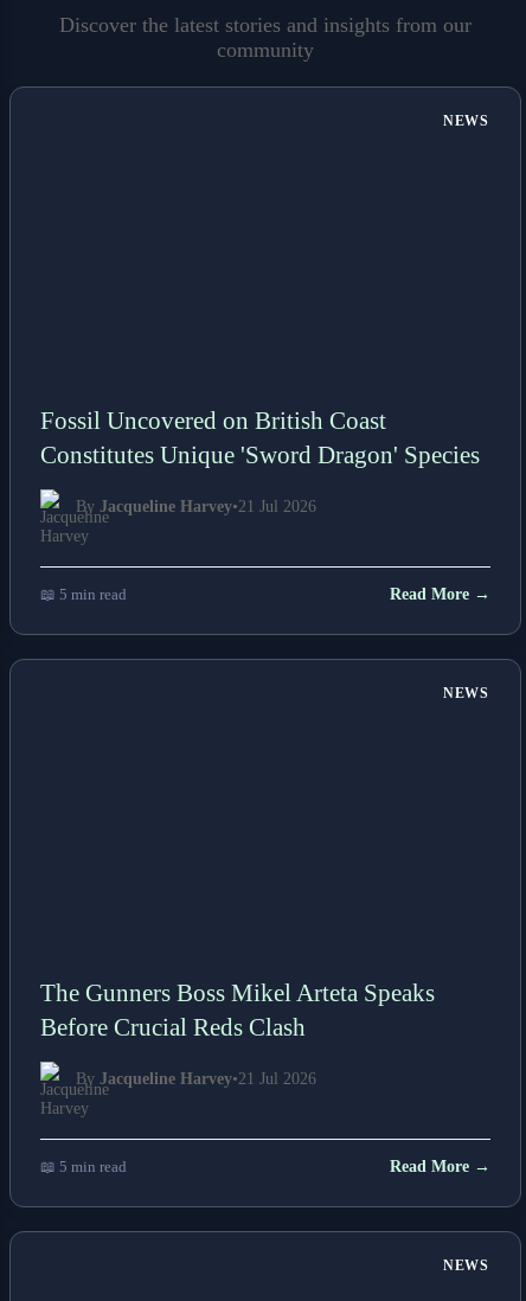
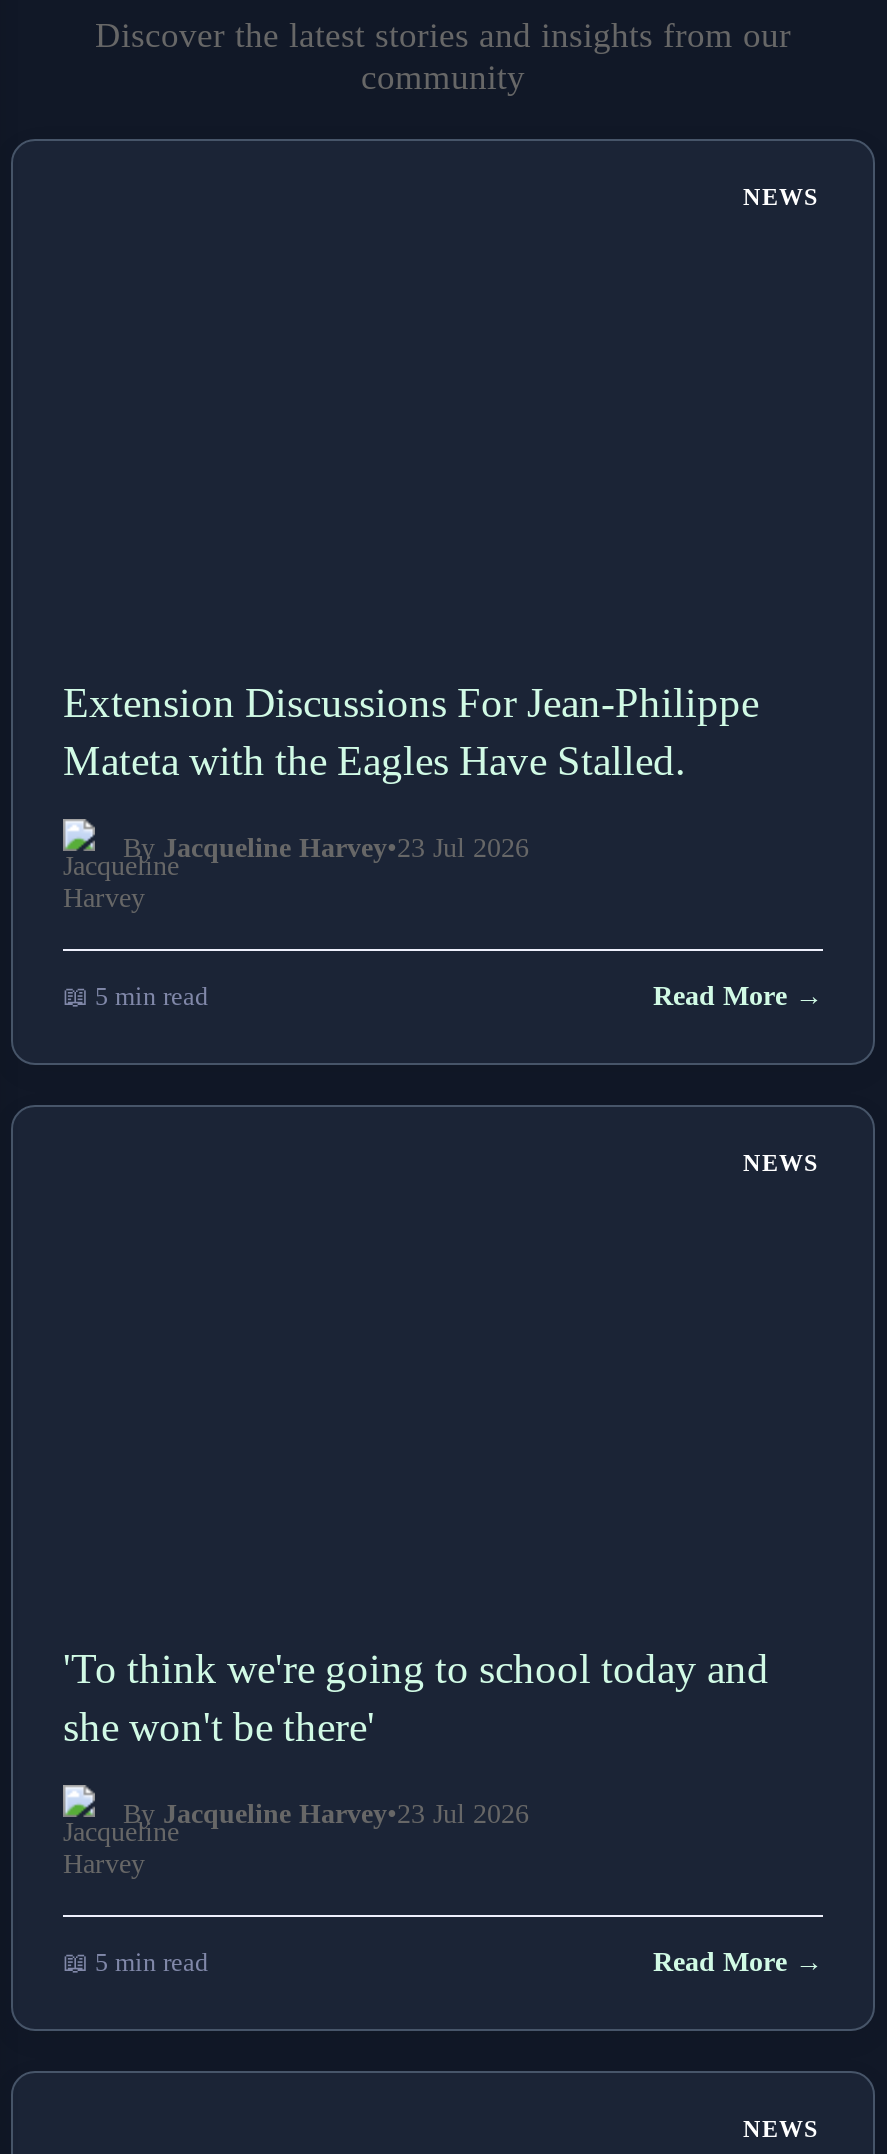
- Fossil Uncovered on British Coast
- Constitutes Unique 'Sword Dragon' Species
+ Extension Discussions For Jean-Philippe
+ Mateta with the Eagles Have Stalled.

- By Jacqueline Harvey•21 Jul 2026
+ By Jacqueline Harvey•23 Jul 2026

- The Gunners Boss Mikel Arteta Speaks
- Before Crucial Reds Clash
+ 'To think we're going to school today and
+ she won't be there'

- By Jacqueline Harvey•21 Jul 2026
+ By Jacqueline Harvey•23 Jul 2026
